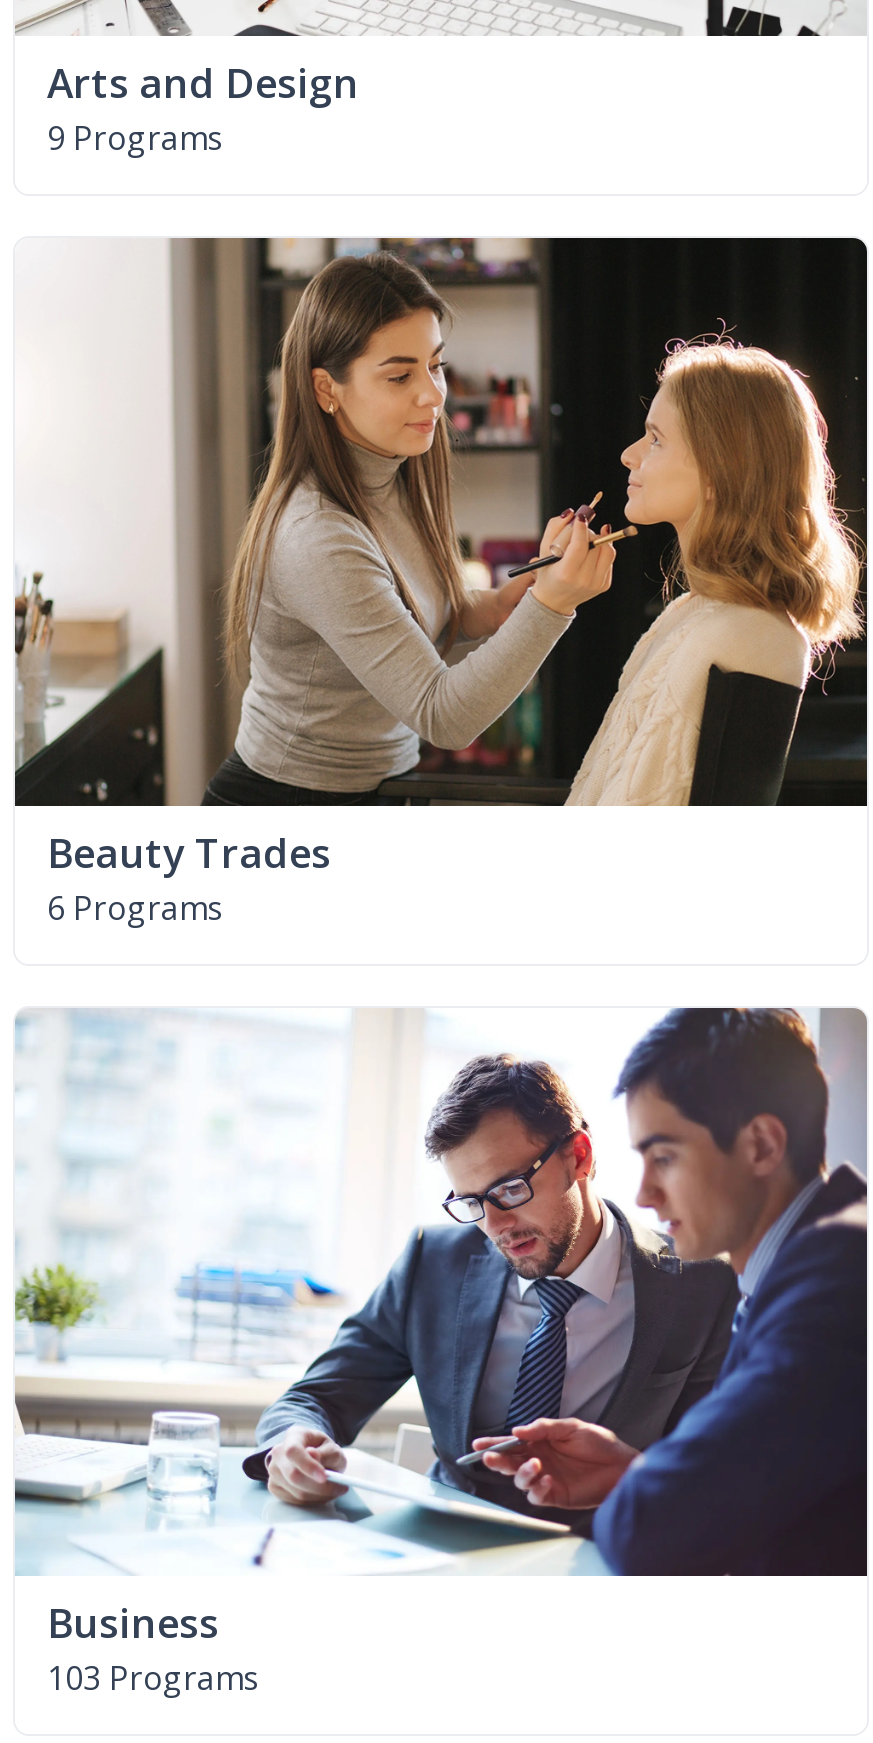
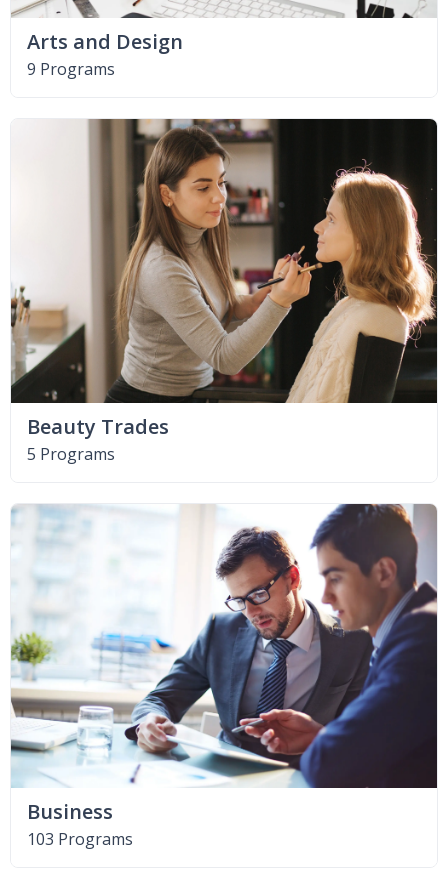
- 6 Programs
+ 5 Programs
